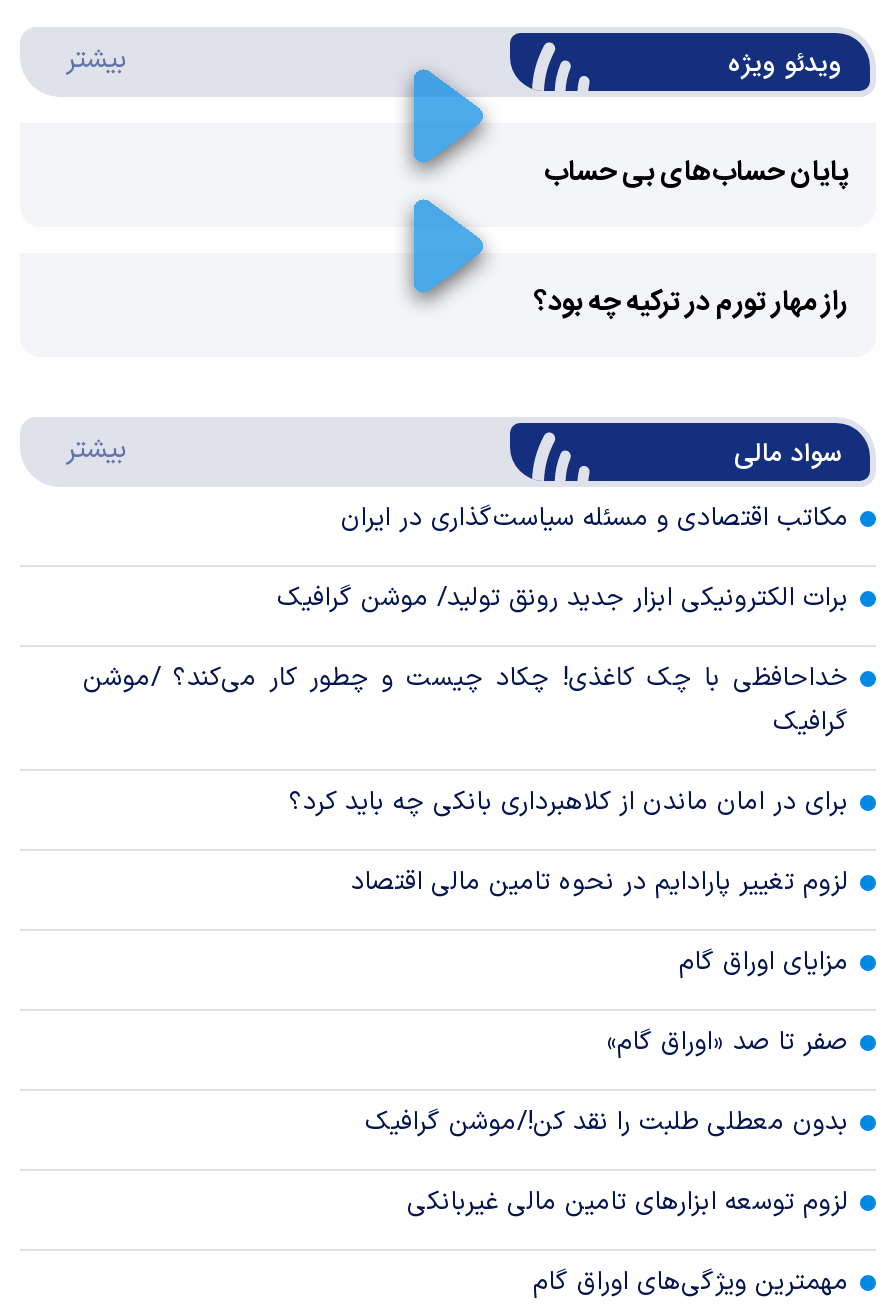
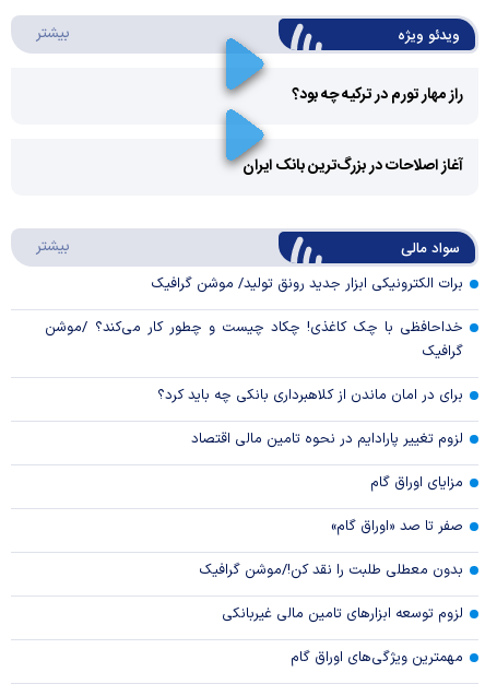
- پایان حساب‌های بی حساب

+ آغاز اصلاحات در بزرگ‌ترین بانک ایران

moved up: راز مهار تورم در ترکیه چه بود؟

- مکاتب اقتصادی و مسئله سیاست‌گذاری در ایران
